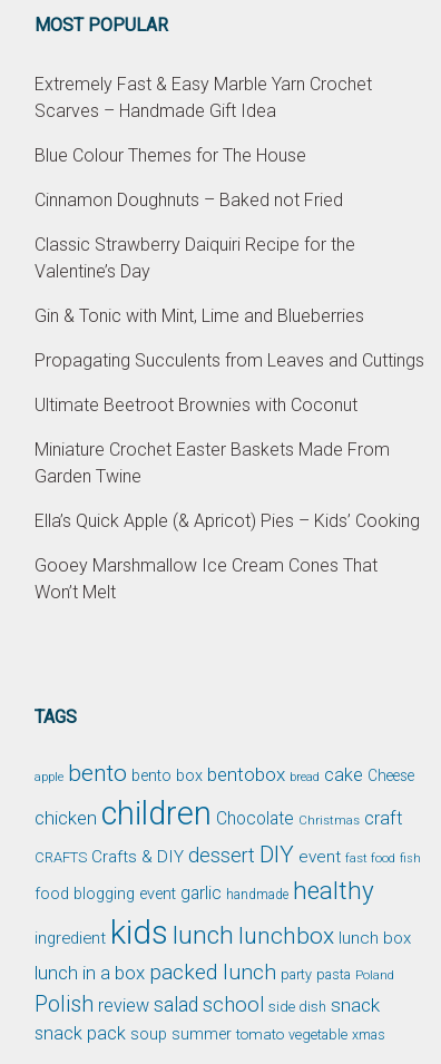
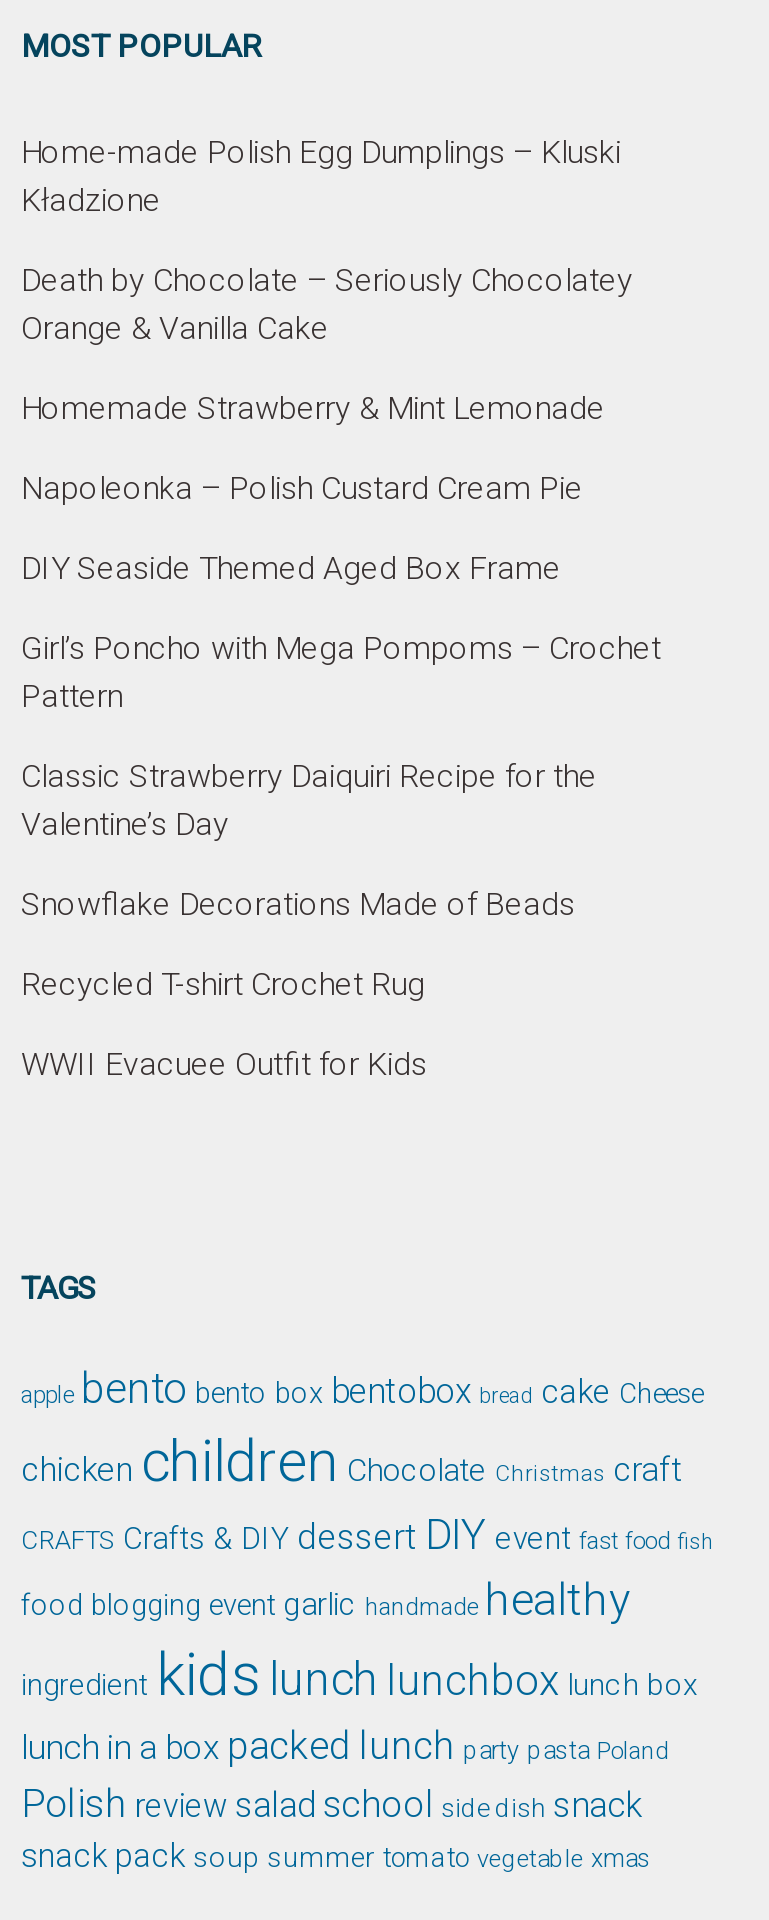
- Extremely Fast & Easy Marble Yarn Crochet
- Scarves – Handmade Gift Idea
- Blue Colour Themes for The House
- Cinnamon Doughnuts – Baked not Fried
+ Home-made Polish Egg Dumplings – Kluski
+ Kładzione
+ Death by Chocolate – Seriously Chocolatey
+ Orange & Vanilla Cake
+ Homemade Strawberry & Mint Lemonade
+ Napoleonka – Polish Custard Cream Pie
+ DIY Seaside Themed Aged Box Frame
+ Girl’s Poncho with Mega Pompoms – Crochet
+ Pattern

moved down: Classic Strawberry Daiquiri Recipe for the | Valentine’s Day

- Gin & Tonic with Mint, Lime and Blueberries
- Propagating Succulents from Leaves and Cuttings
- Ultimate Beetroot Brownies with Coconut
- Miniature Crochet Easter Baskets Made From
- Garden Twine
- Ella’s Quick Apple (& Apricot) Pies – Kids’ Cooking
- Gooey Marshmallow Ice Cream Cones That
- Won’t Melt
+ Snowflake Decorations Made of Beads
+ Recycled T-shirt Crochet Rug
+ WWII Evacuee Outfit for Kids
